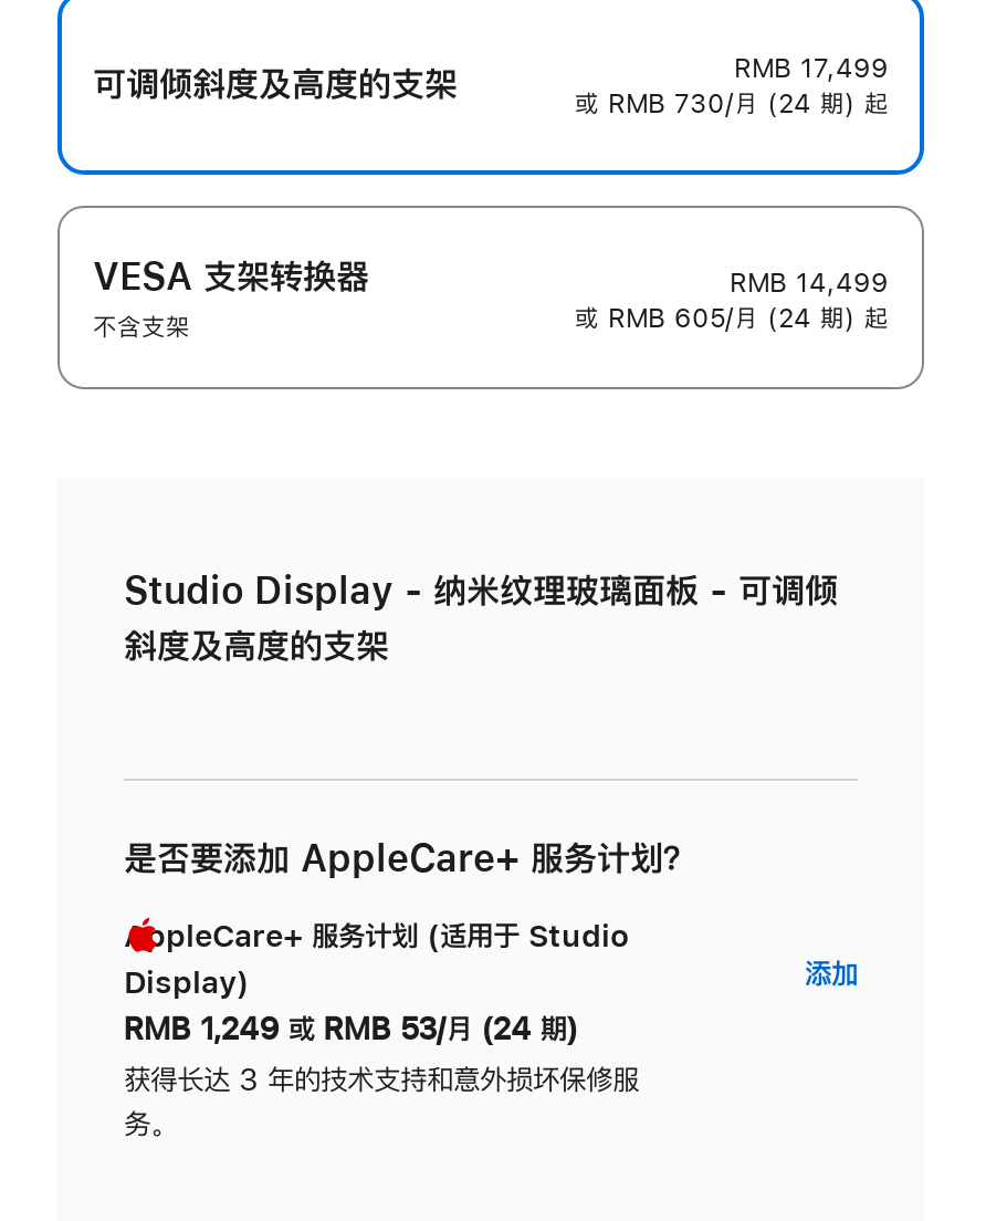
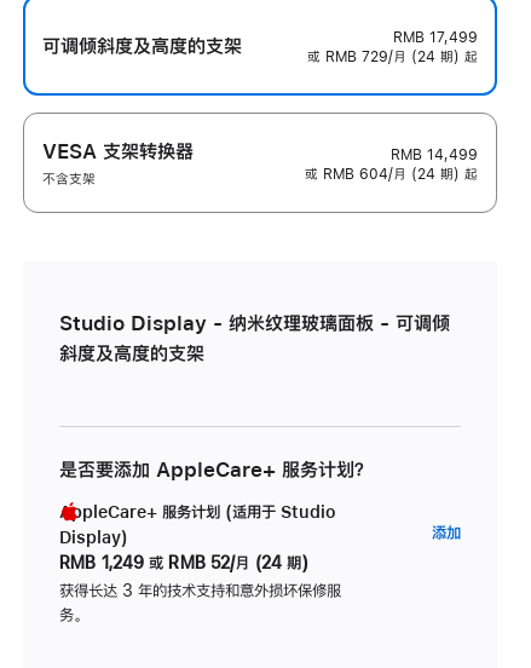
- 或 RMB 730/月 (24 期) 起
+ 或 RMB 729/月 (24 期) 起

- 或 RMB 605/月 (24 期) 起
+ 或 RMB 604/月 (24 期) 起

- RMB 1,249 或 RMB 53/月 (24 期)
+ RMB 1,249 或 RMB 52/月 (24 期)
